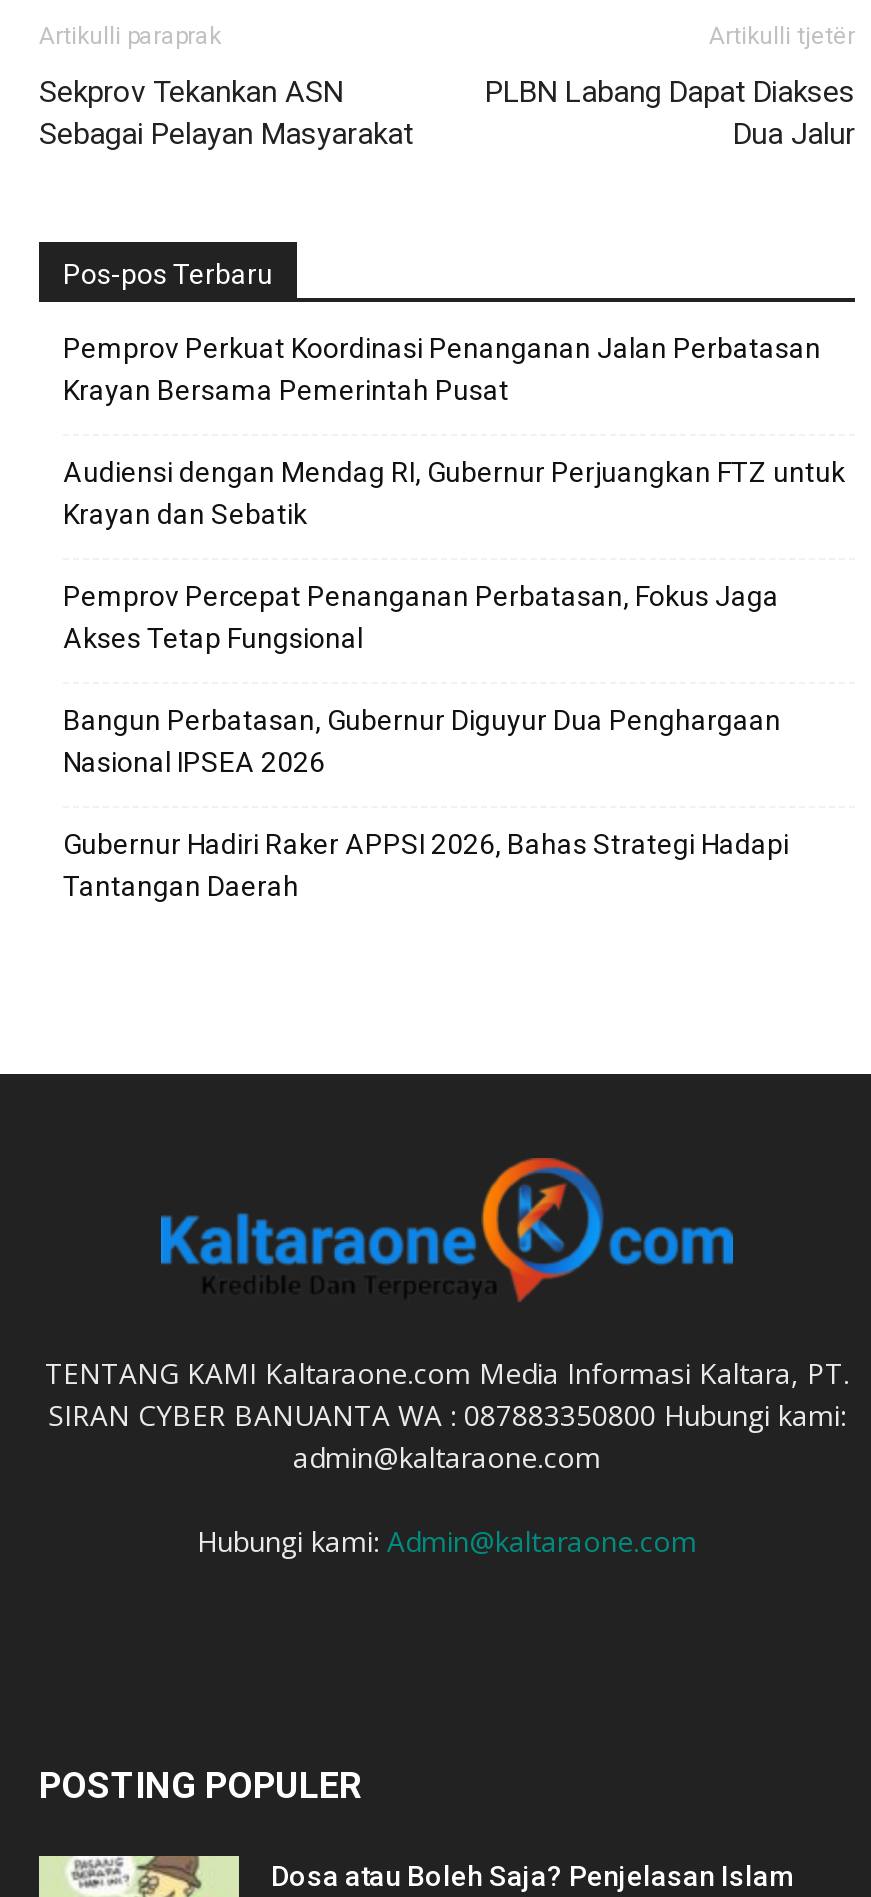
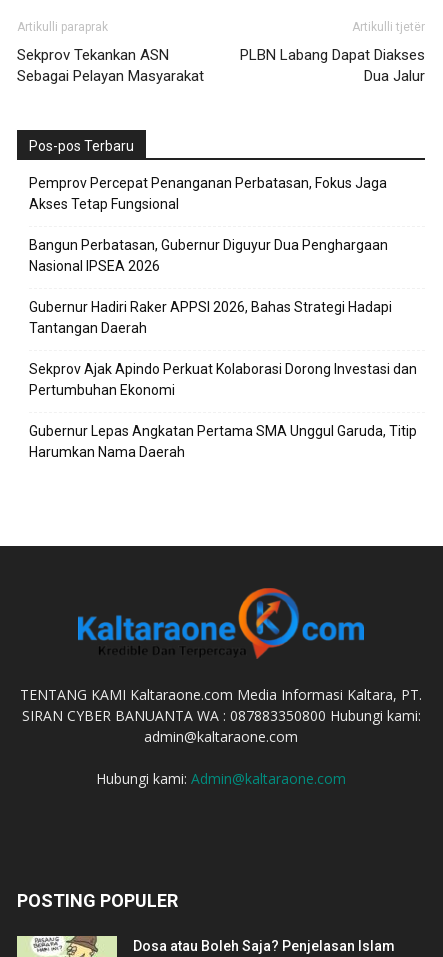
- Pemprov Perkuat Koordinasi Penanganan Jalan Perbatasan
- Krayan Bersama Pemerintah Pusat
- Audiensi dengan Mendag RI, Gubernur Perjuangkan FTZ untuk
- Krayan dan Sebatik

moved up: Pemprov Percepat Penanganan Perbatasan, Fokus Jaga | Akses Tetap Fungsional | Bangun Perbatasan, Gubernur Diguyur Dua Penghargaan | Nasional IPSEA 2026 | Gubernur Hadiri Raker APPSI 2026, Bahas Strategi Hadapi | Tantangan Daerah

+ Sekprov Ajak Apindo Perkuat Kolaborasi Dorong Investasi dan
+ Pertumbuhan Ekonomi
+ Gubernur Lepas Angkatan Pertama SMA Unggul Garuda, Titip
+ Harumkan Nama Daerah
